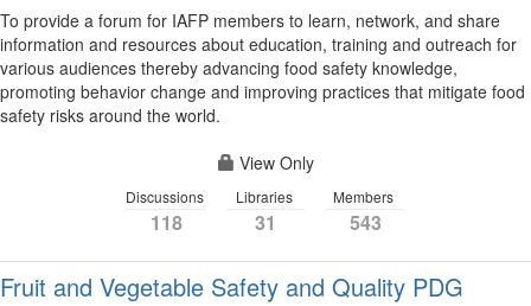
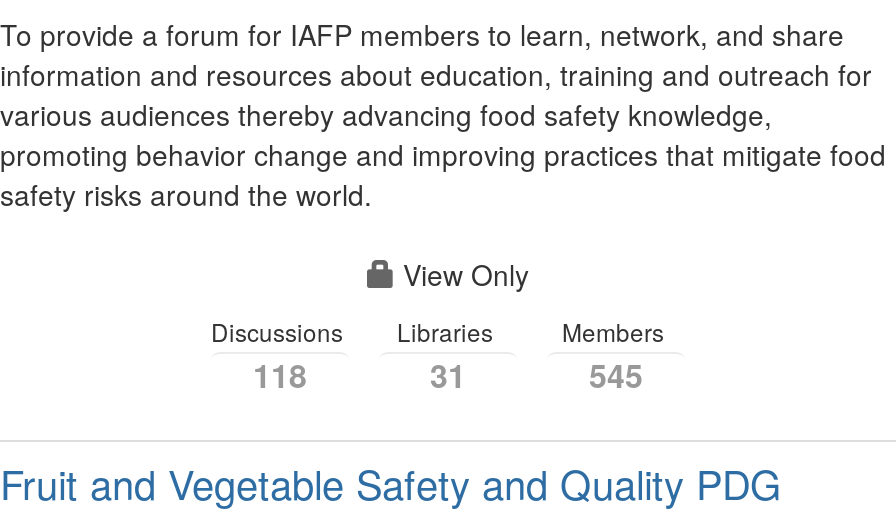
- 543
+ 545
